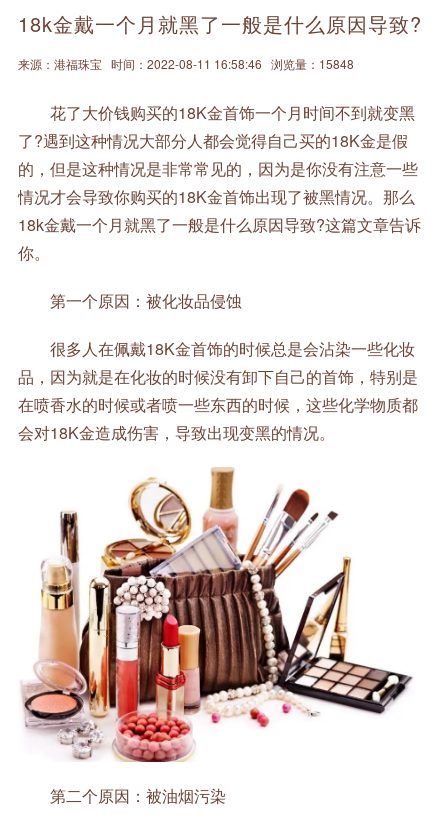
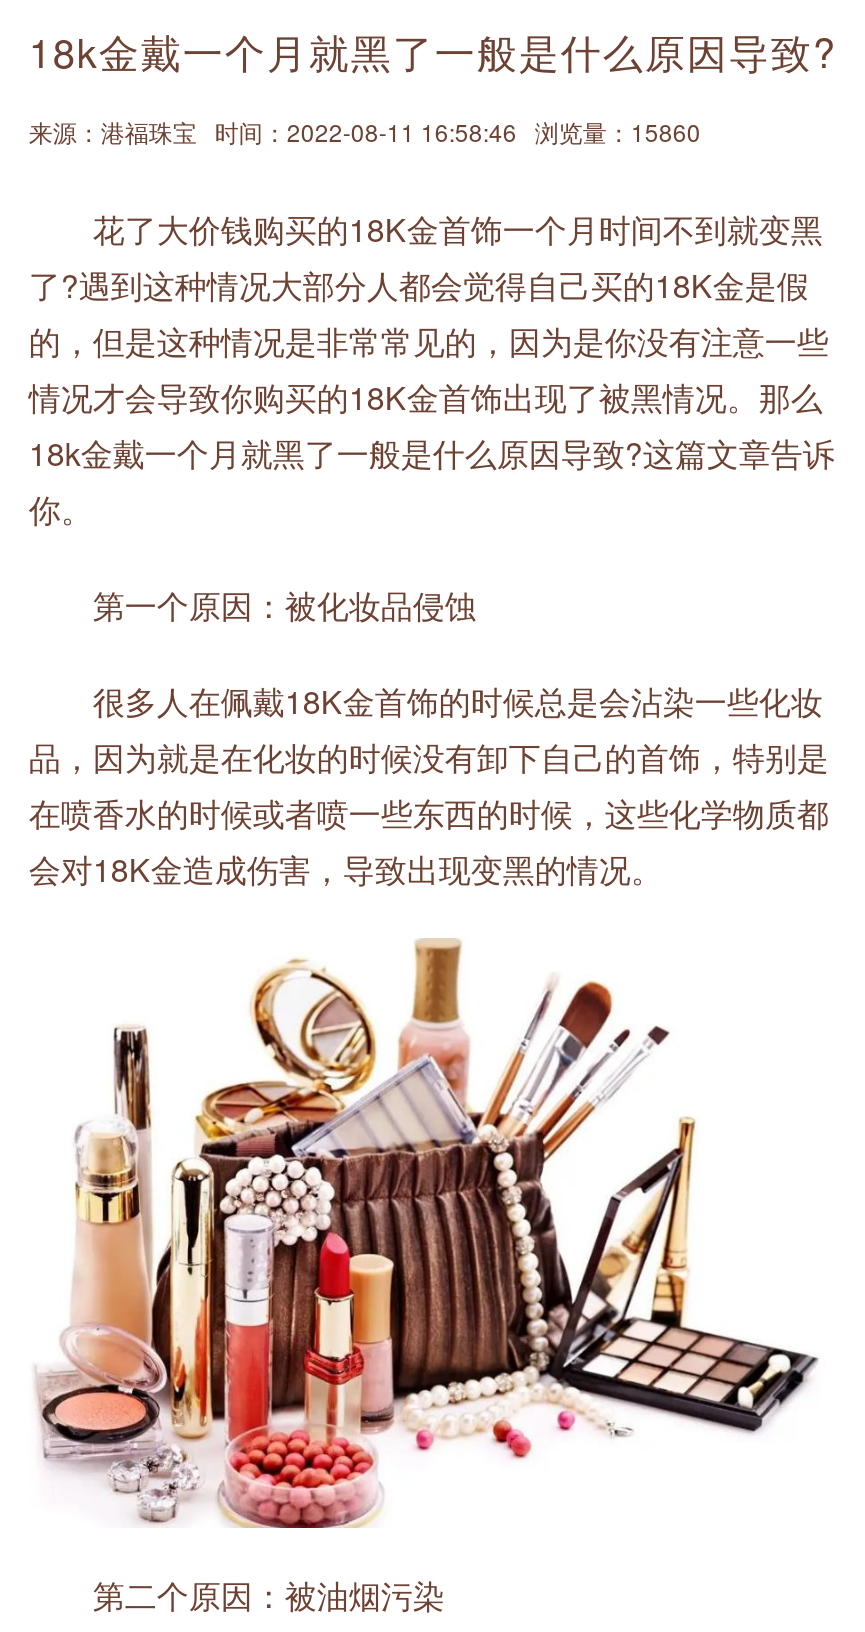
- 来源：港福珠宝 时间：2022-08-11 16:58:46 浏览量：15848
+ 来源：港福珠宝 时间：2022-08-11 16:58:46 浏览量：15860
